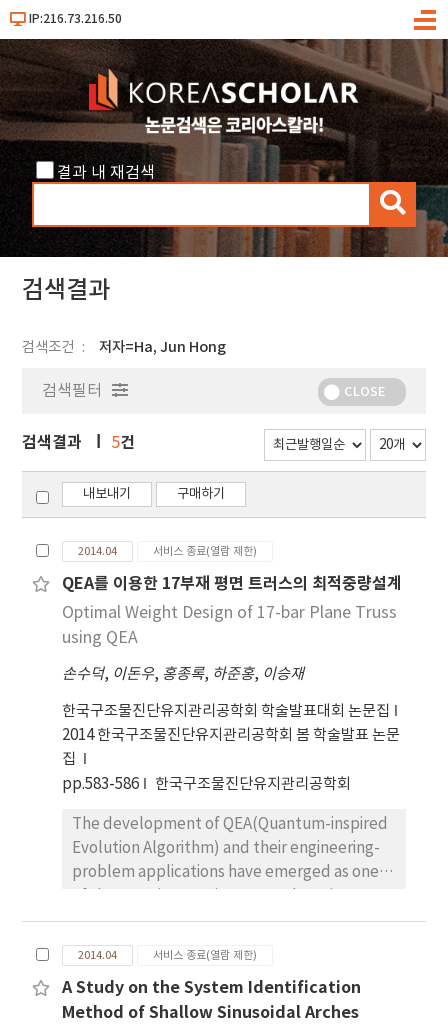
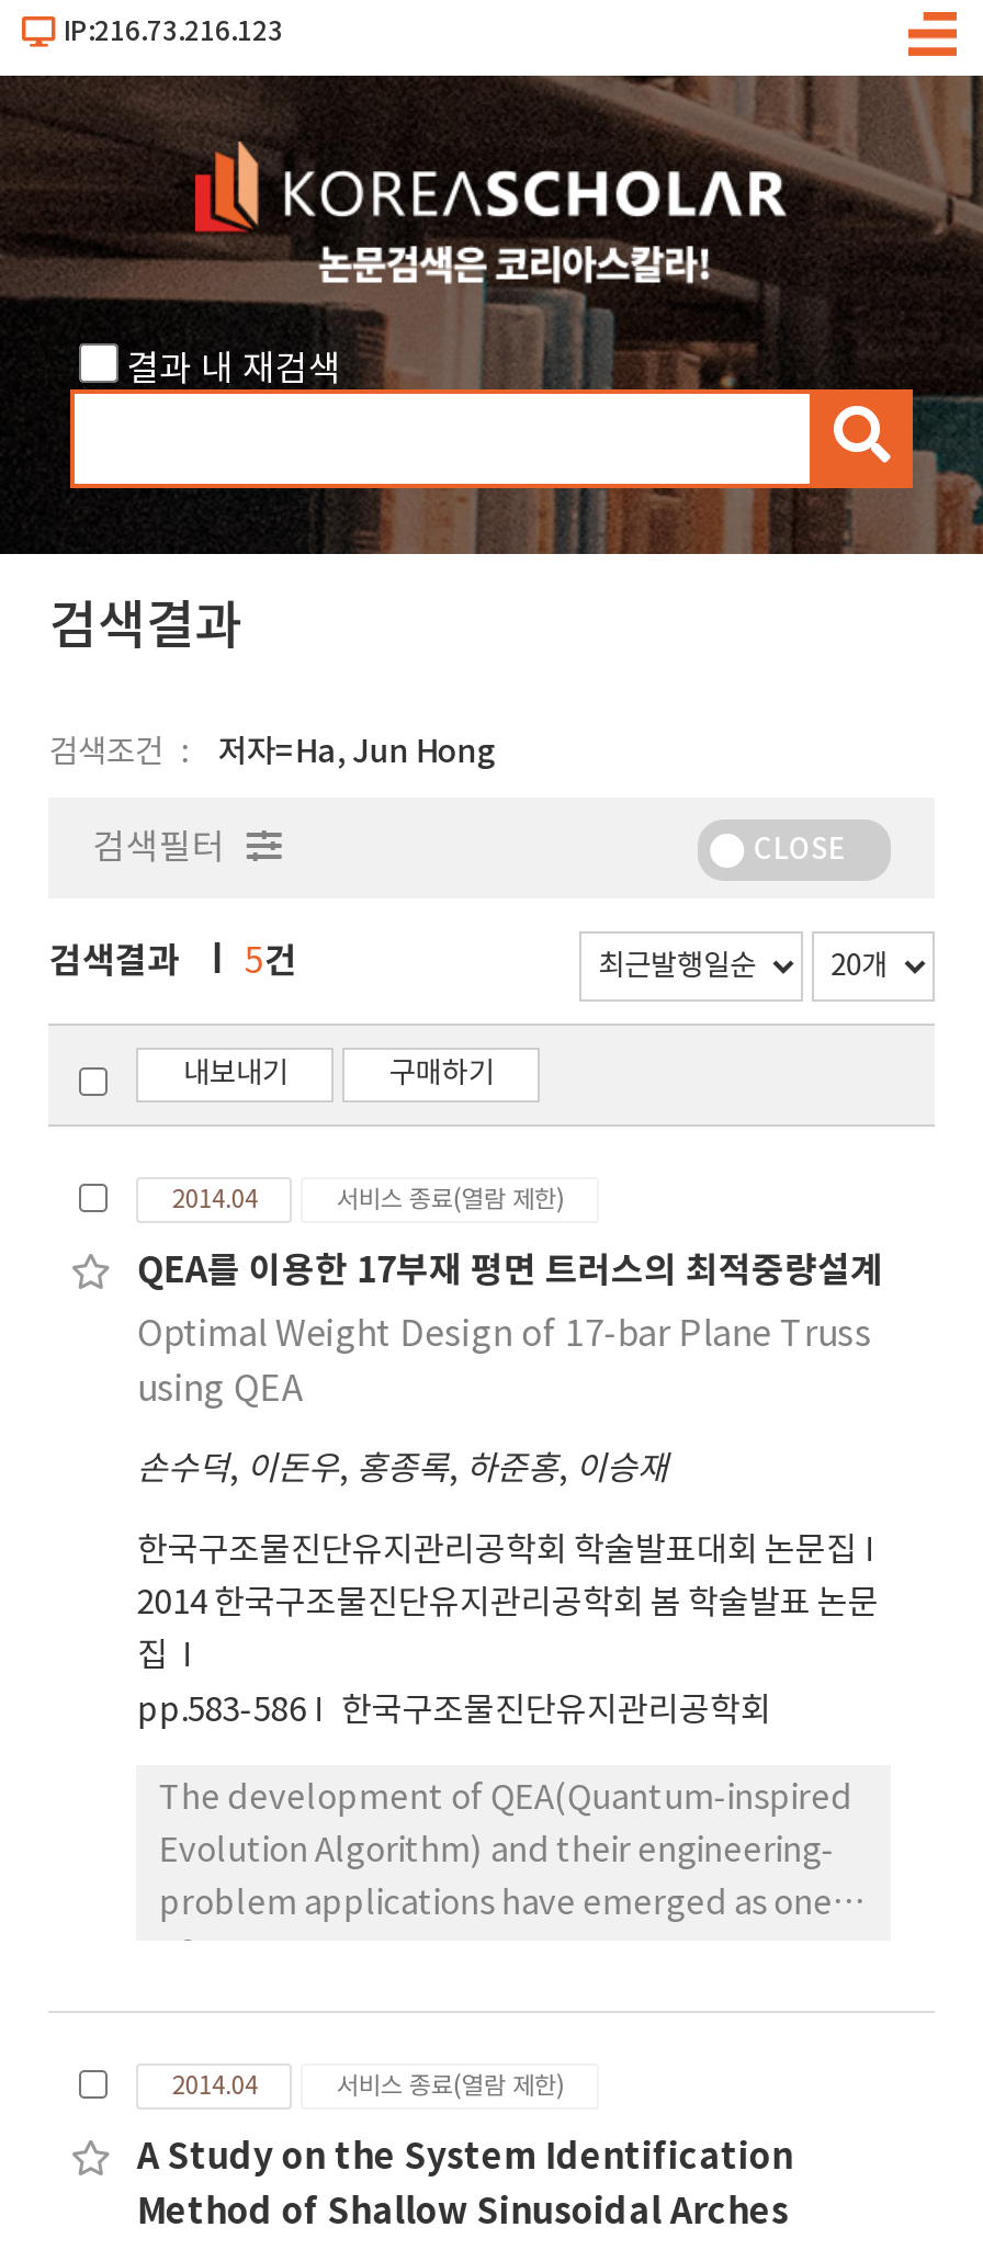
- IP:216.73.216.50
+ IP:216.73.216.123
